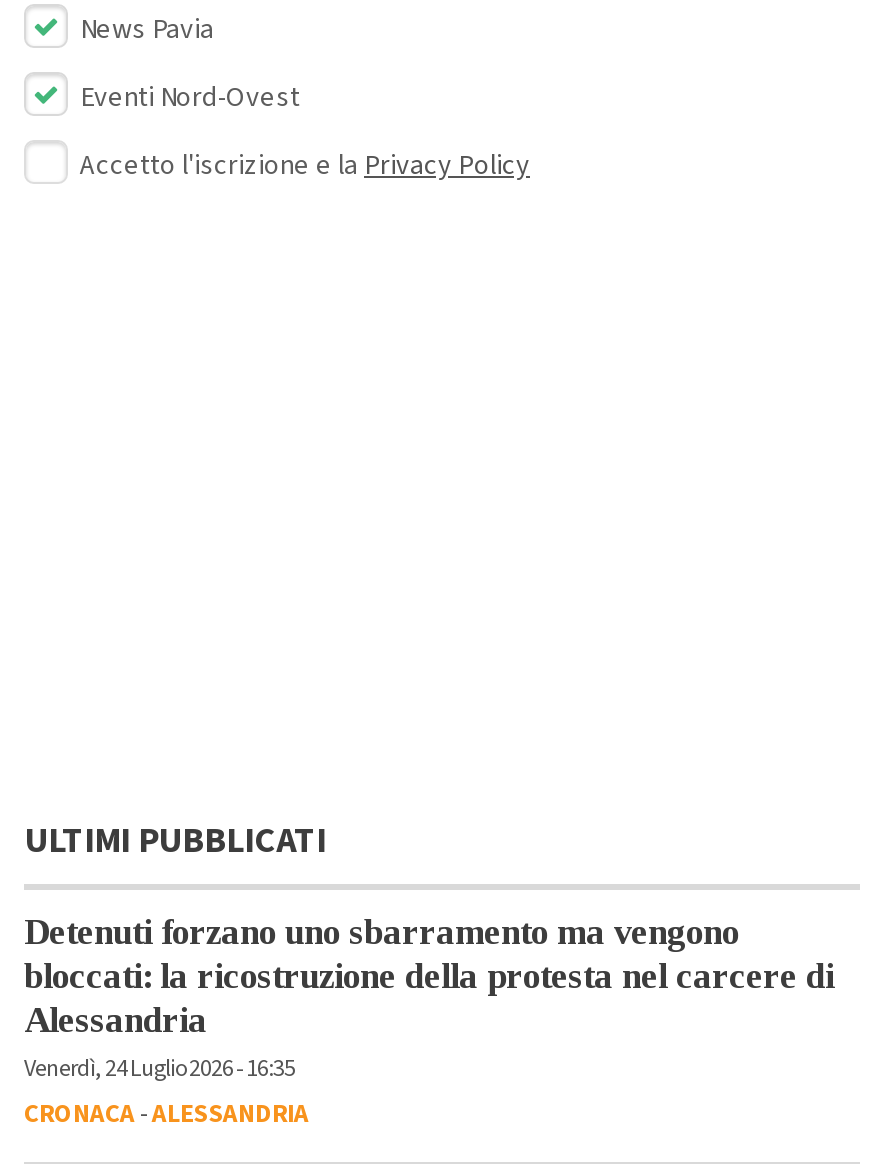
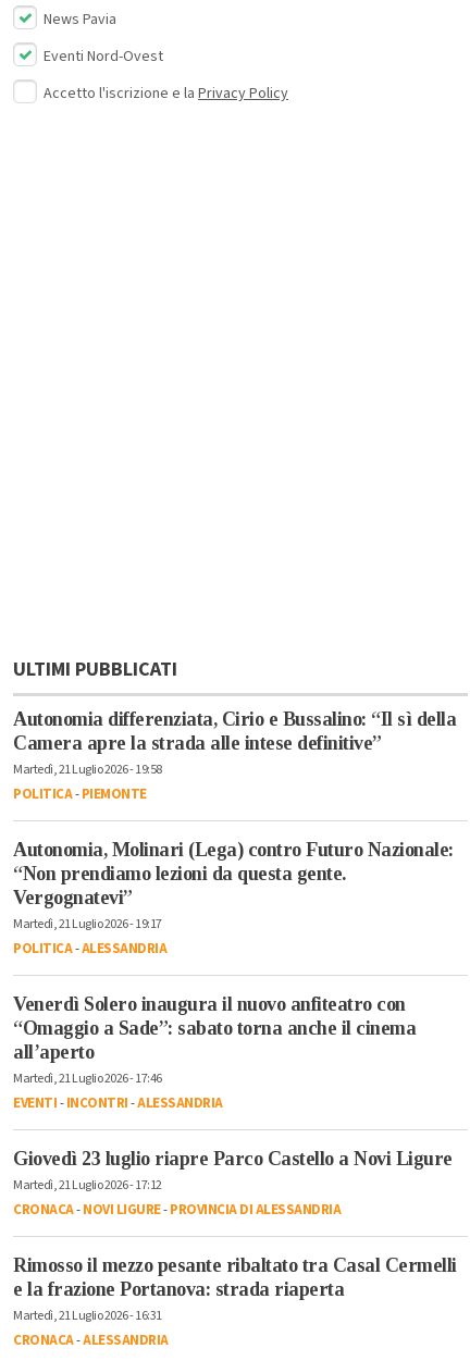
- Detenuti forzano uno sbarramento ma vengono
- bloccati: la ricostruzione della protesta nel carcere di
- Alessandria
- Venerdì, 24 Luglio 2026 - 16:35
+ Autonomia differenziata, Cirio e Bussalino: “Il sì della
+ Camera apre la strada alle intese definitive”
+ Martedì, 21 Luglio 2026 - 19:58
+ POLITICA-PIEMONTE
+ Autonomia, Molinari (Lega) contro Futuro Nazionale:
+ “Non prendiamo lezioni da questa gente.
+ Vergognatevi”
+ Martedì, 21 Luglio 2026 - 19:17
+ POLITICA-ALESSANDRIA
+ Venerdì Solero inaugura il nuovo anfiteatro con
+ “Omaggio a Sade”: sabato torna anche il cinema
+ all’aperto
+ Martedì, 21 Luglio 2026 - 17:46
+ EVENTI-INCONTRI-ALESSANDRIA
+ Giovedì 23 luglio riapre Parco Castello a Novi Ligure
+ Martedì, 21 Luglio 2026 - 17:12
+ CRONACA-NOVI LIGURE-PROVINCIA DI ALESSANDRIA
+ Rimosso il mezzo pesante ribaltato tra Casal Cermelli
+ e la frazione Portanova: strada riaperta
+ Martedì, 21 Luglio 2026 - 16:31
